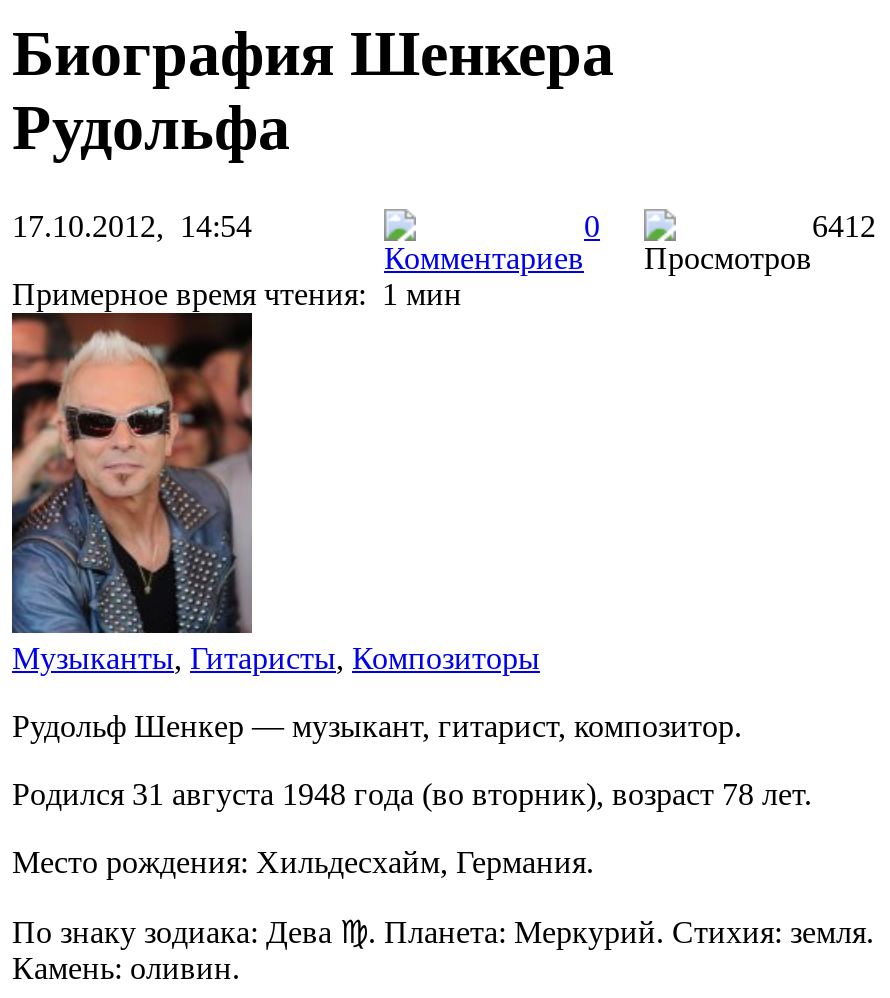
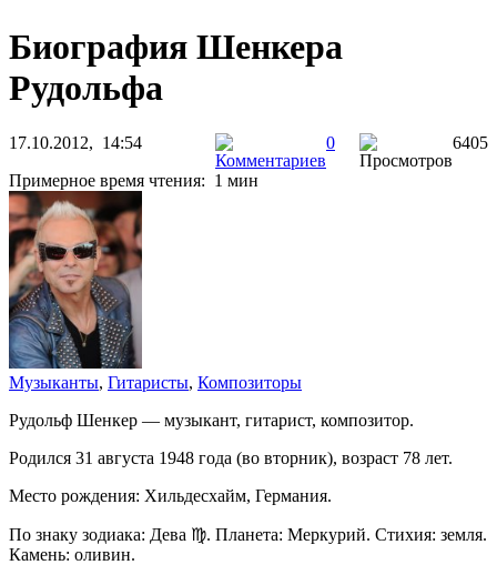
- 6412
+ 6405
